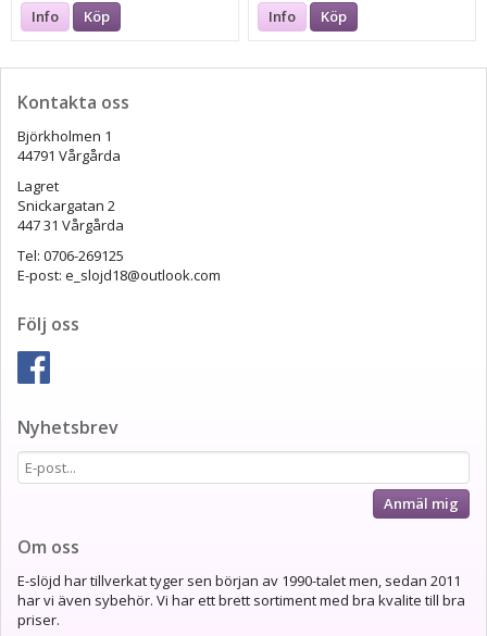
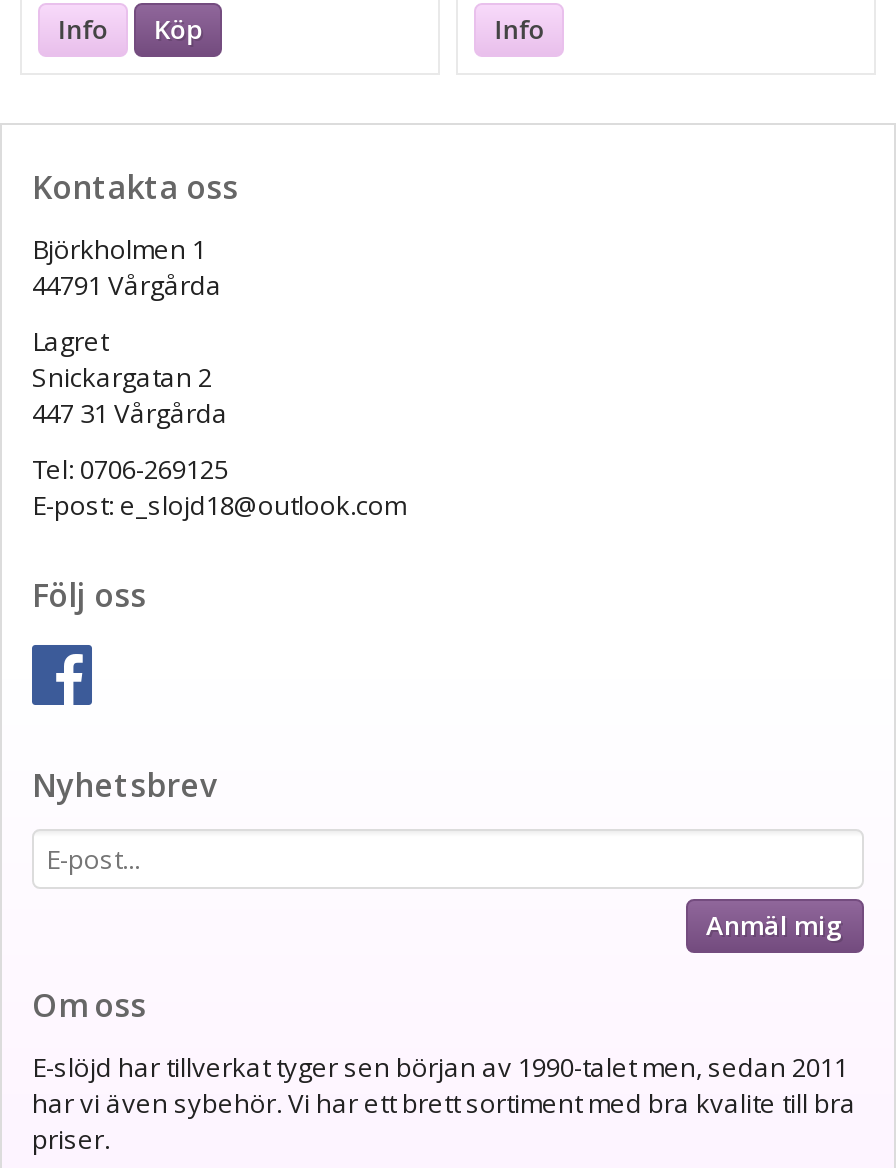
- Köp
